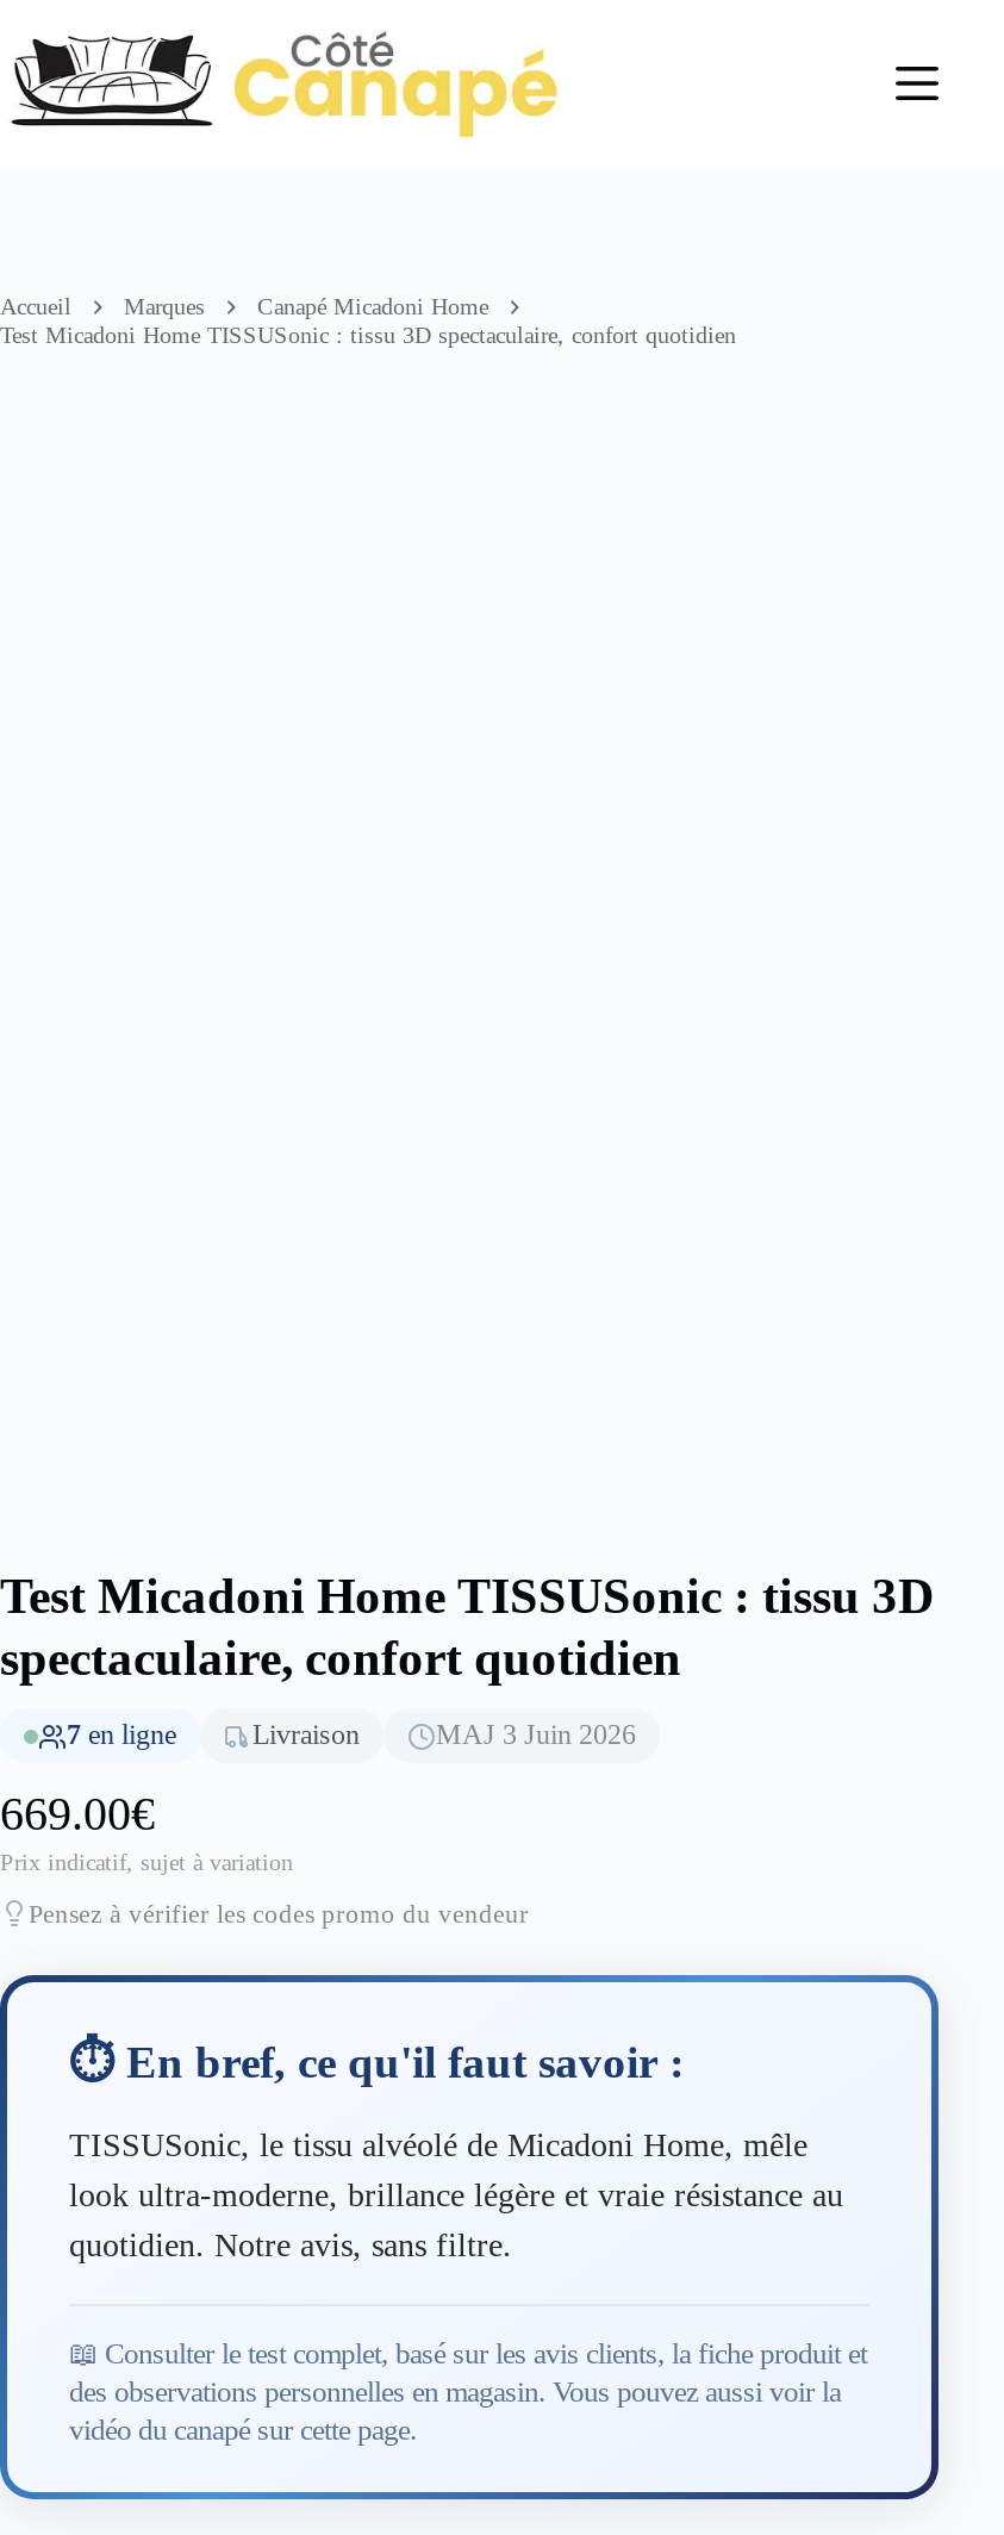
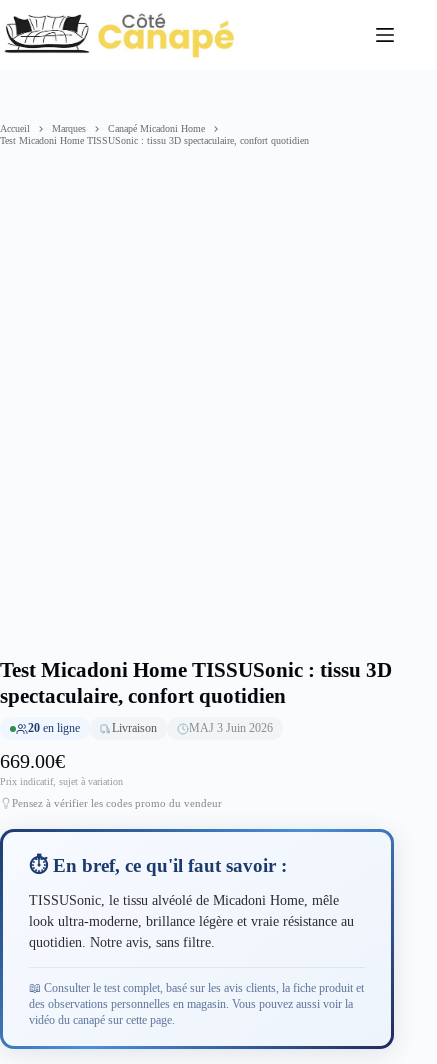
- 7 en ligne
+ 20 en ligne
